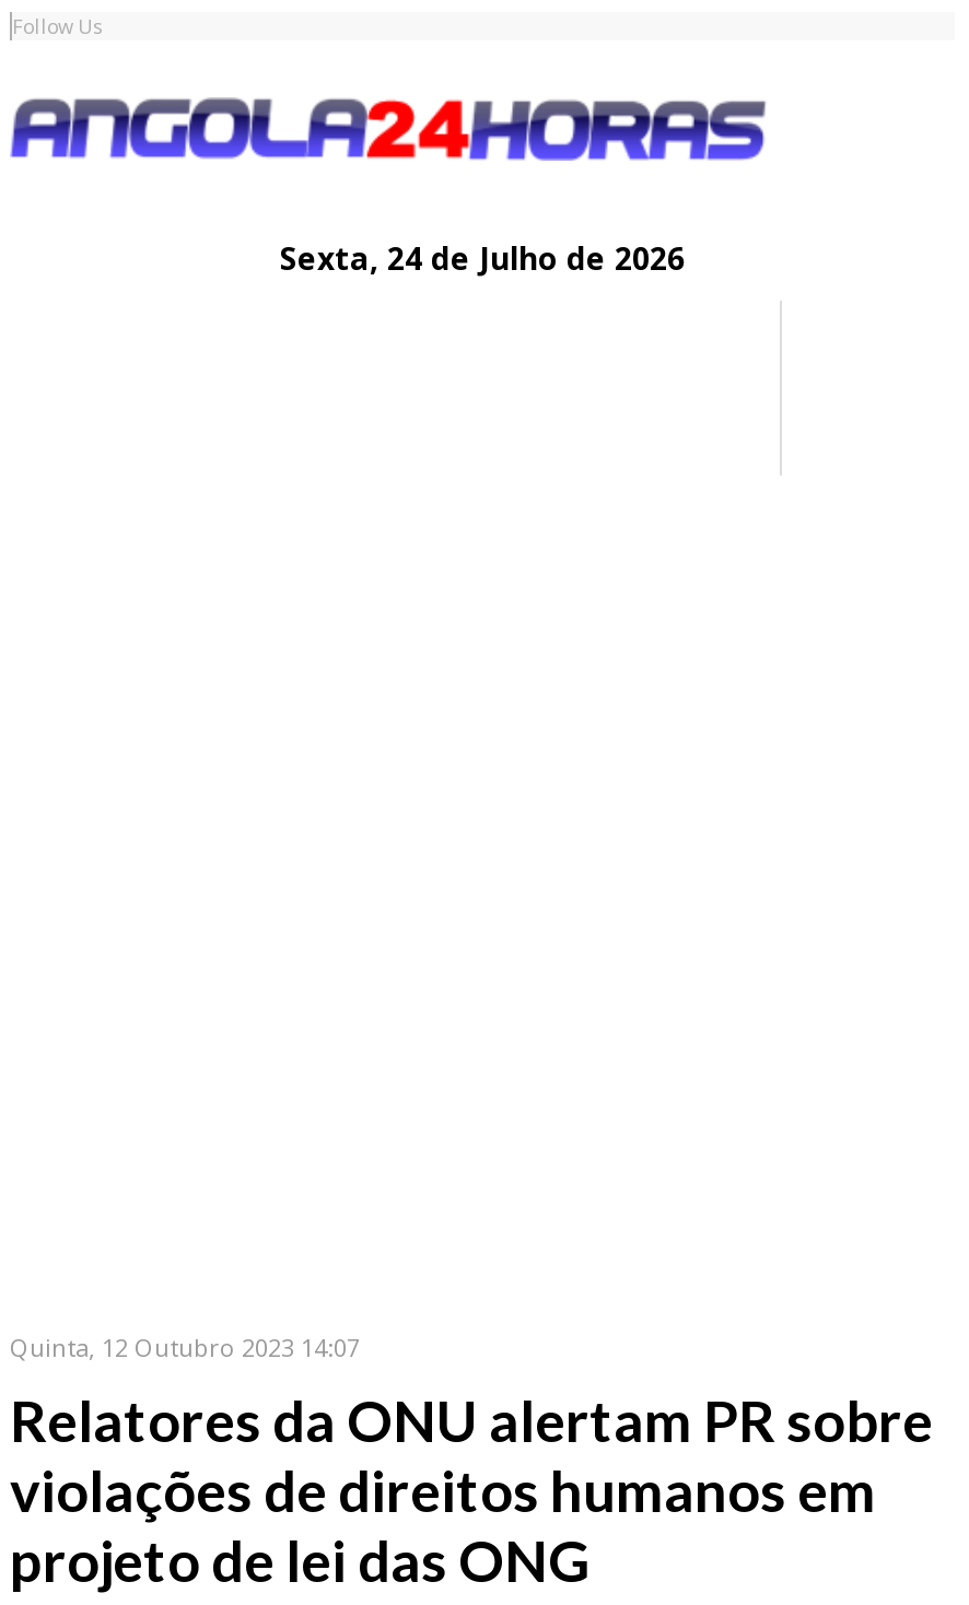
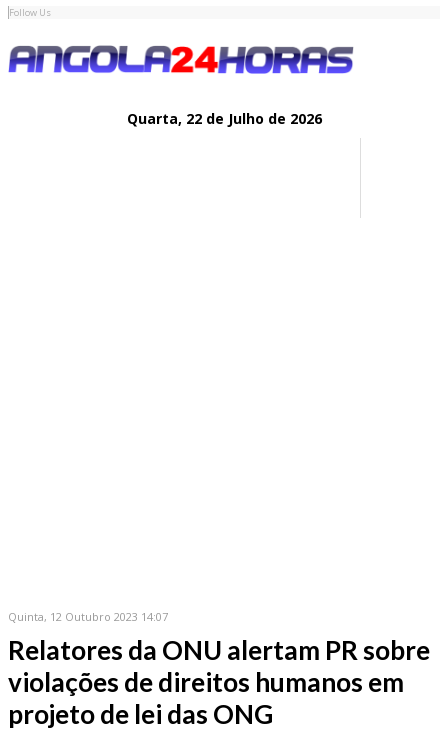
- Sexta, 24 de Julho de 2026
+ Quarta, 22 de Julho de 2026
